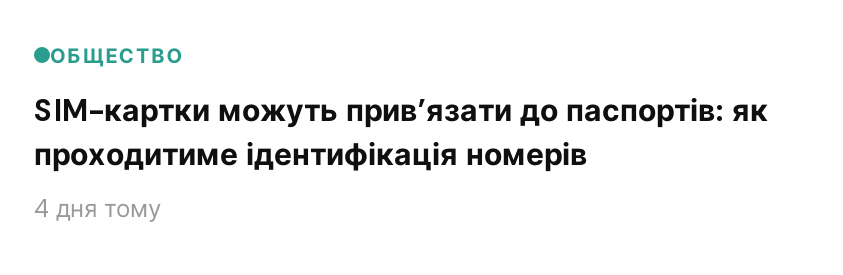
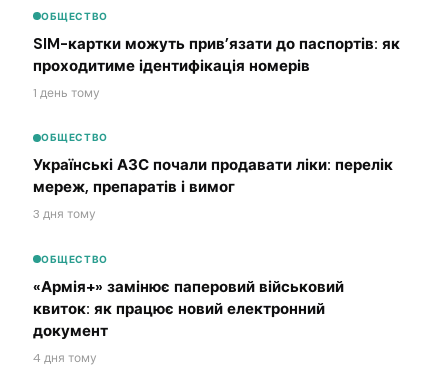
+ 1 день тому
+ ОБЩЕСТВО
+ Українські АЗС почали продавати ліки: перелік
+ мереж, препаратів і вимог
+ 3 дня тому
+ ОБЩЕСТВО
+ «Армія+» замінює паперовий військовий
+ квиток: як працює новий електронний
+ документ
